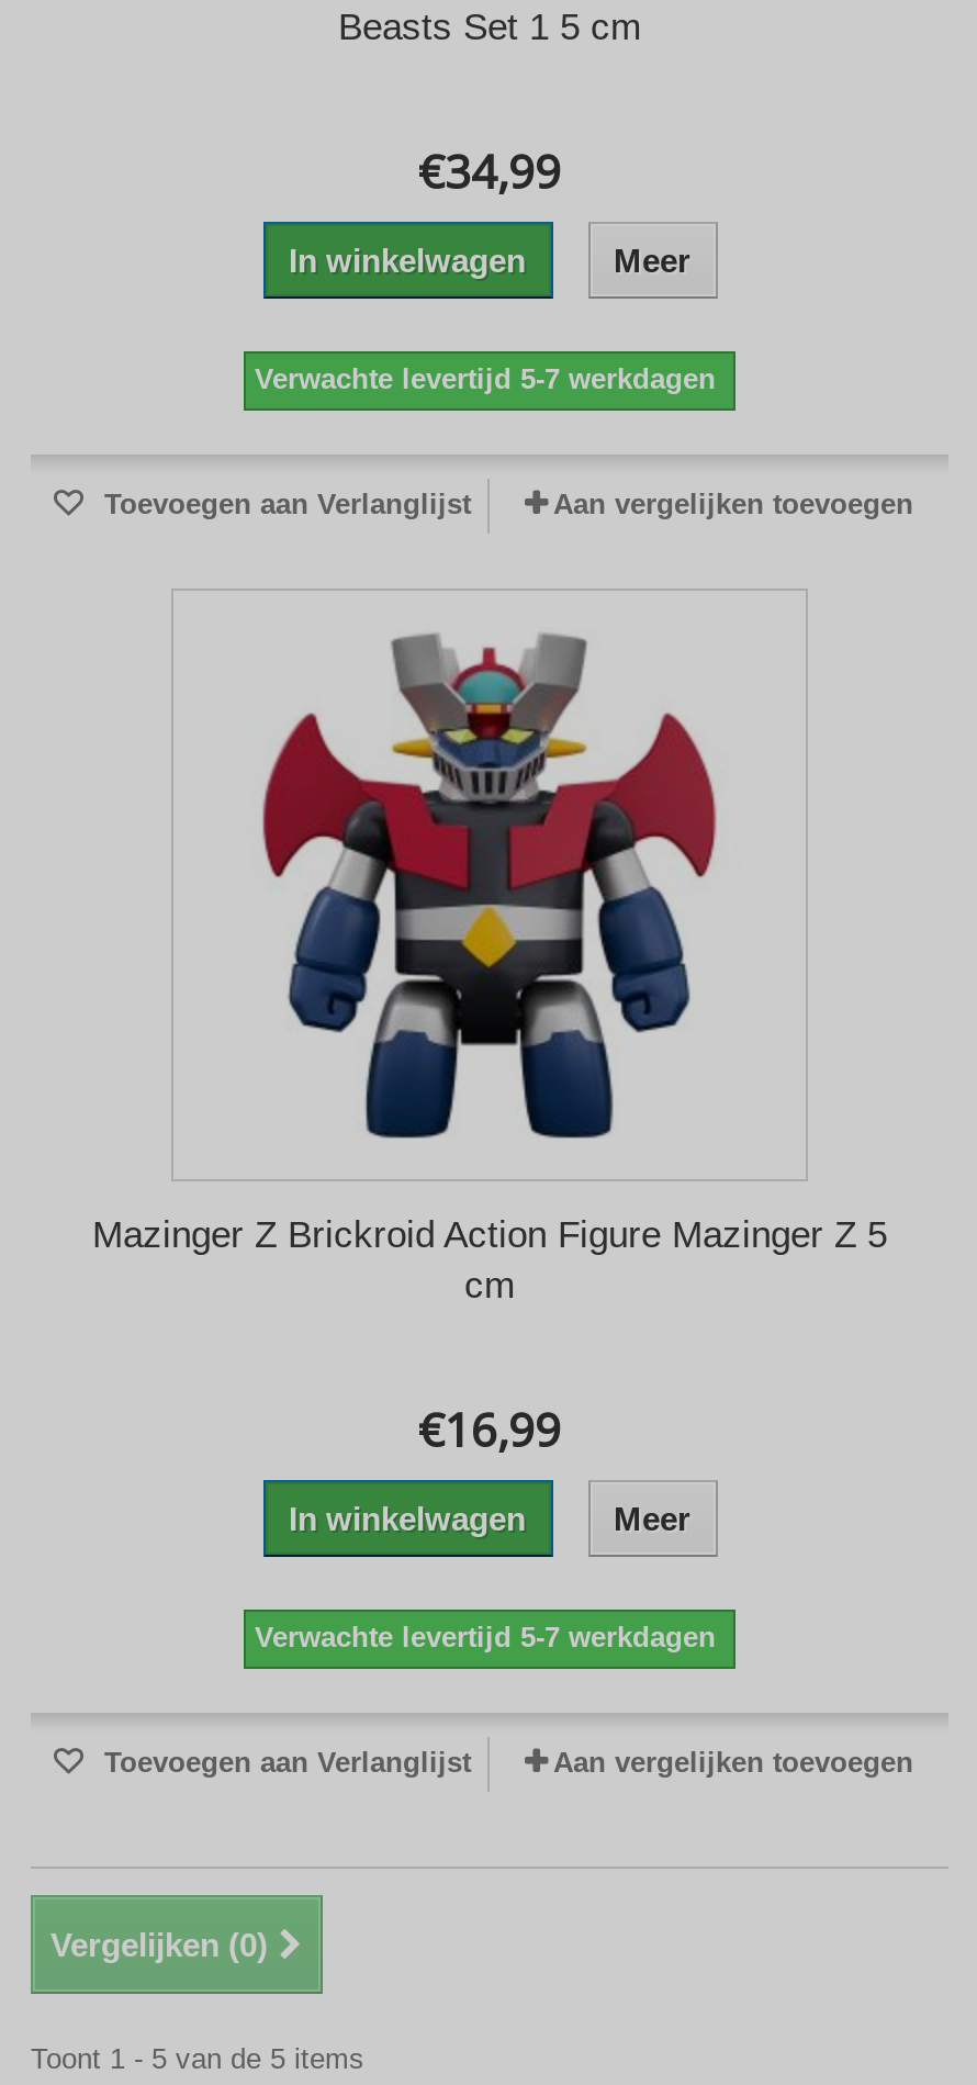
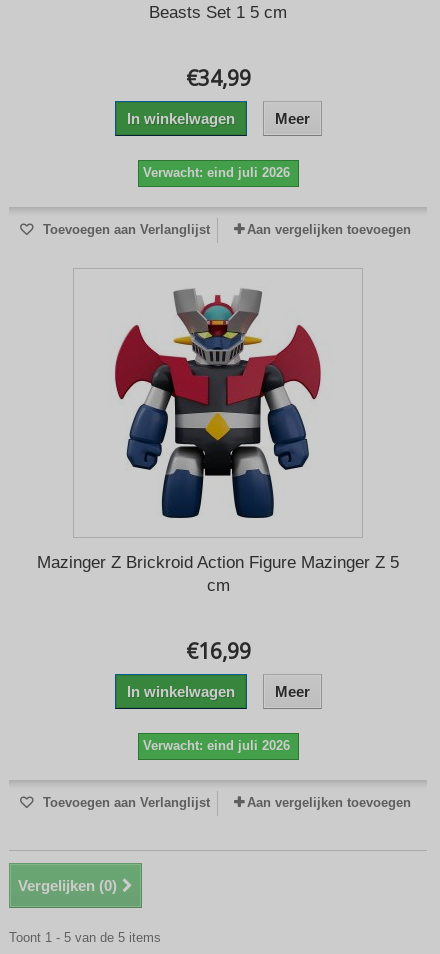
- Verwachte levertijd 5-7 werkdagen
+ Verwacht: eind juli 2026

- Verwachte levertijd 5-7 werkdagen
+ Verwacht: eind juli 2026
